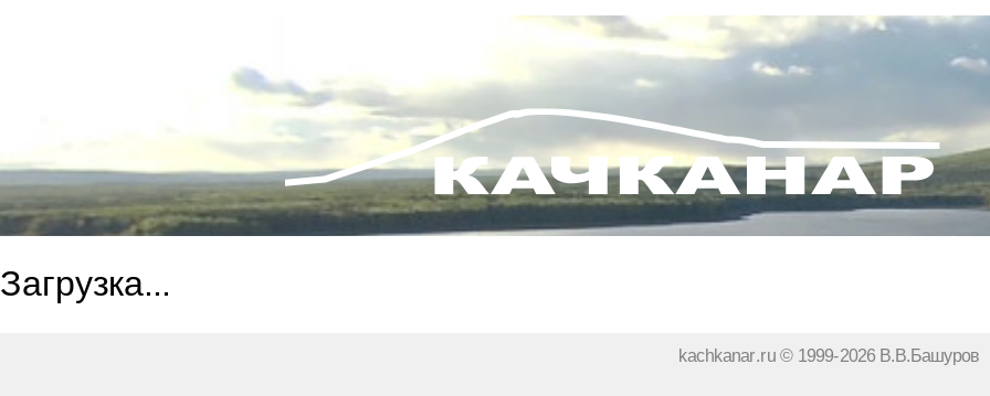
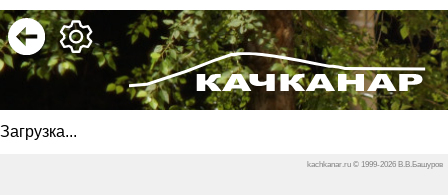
- [image]
+ [image]
